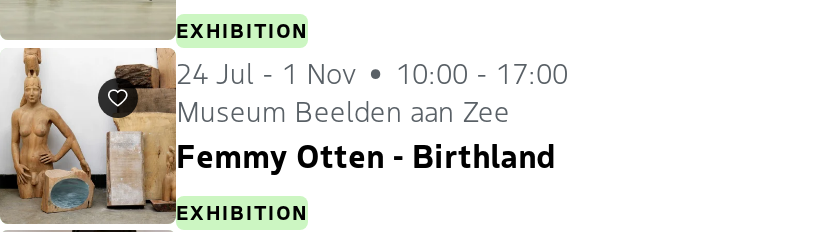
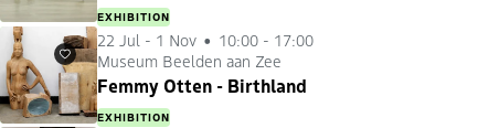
- 24 Jul - 1 Nov 10:00 - 17:00
+ 22 Jul - 1 Nov 10:00 - 17:00
